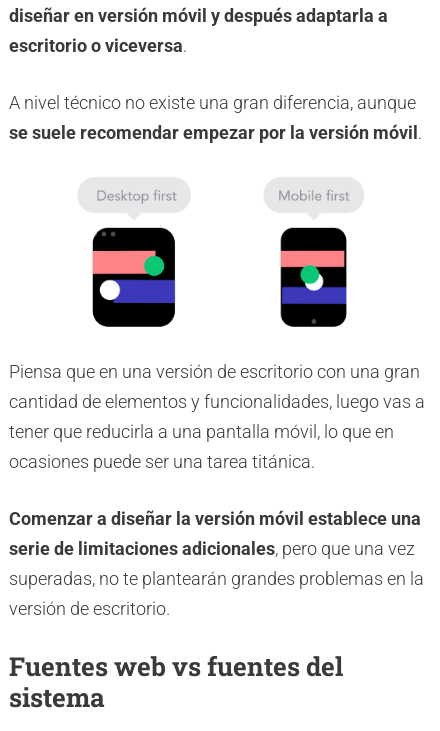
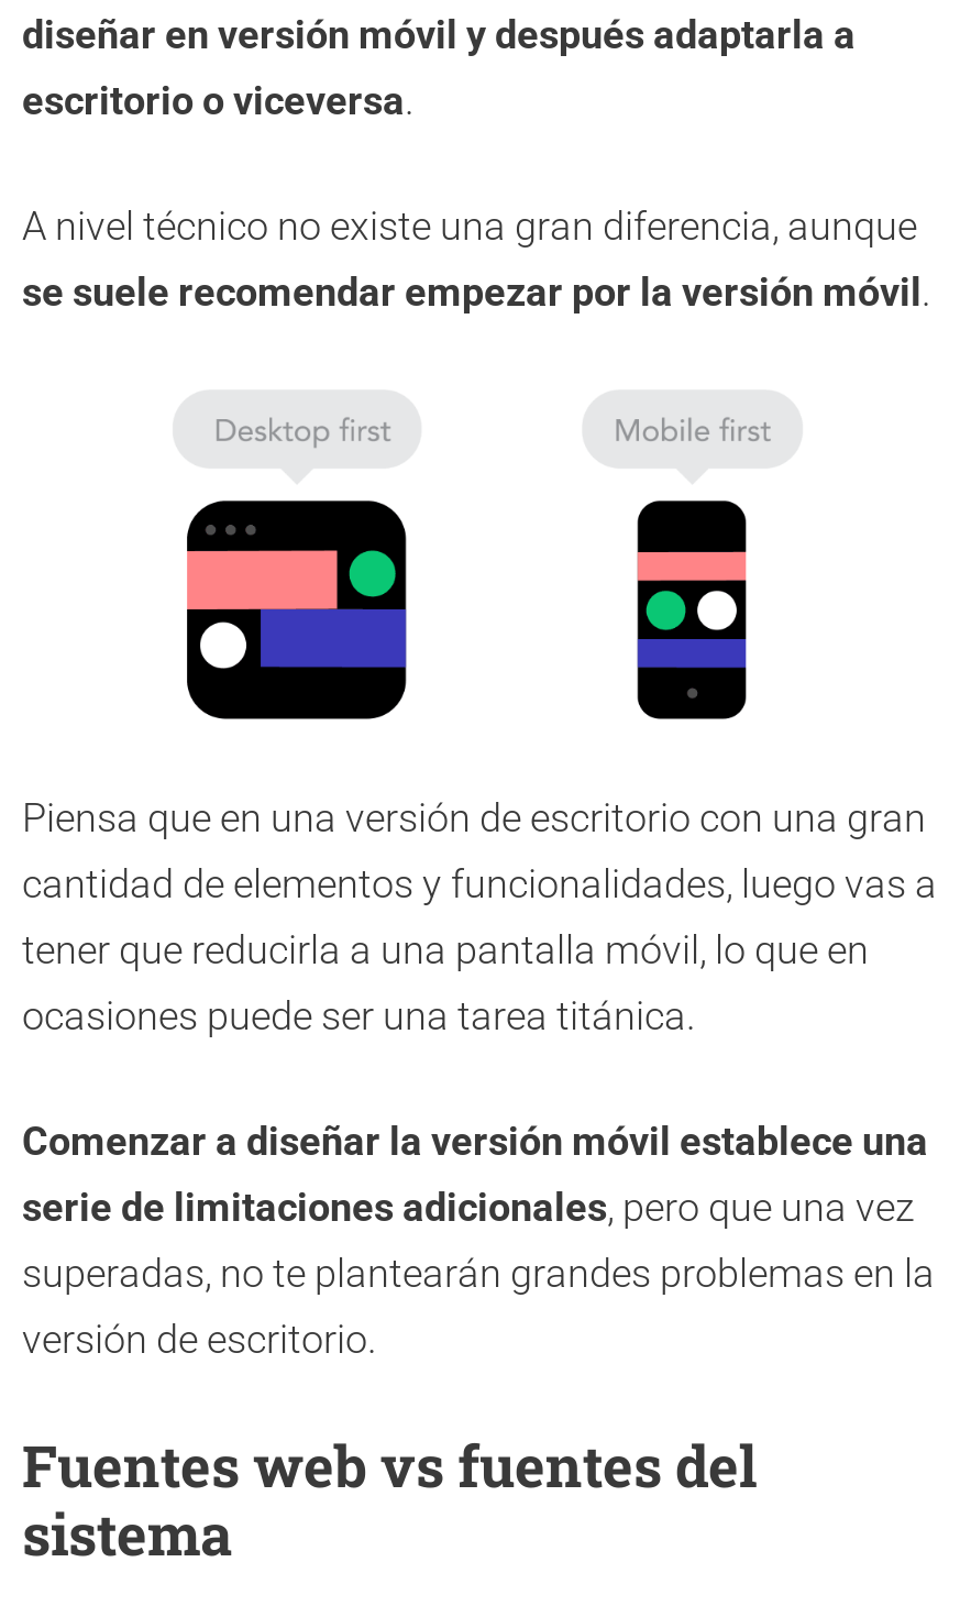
- [image]
+ [image]

- [image]
+ [image]
